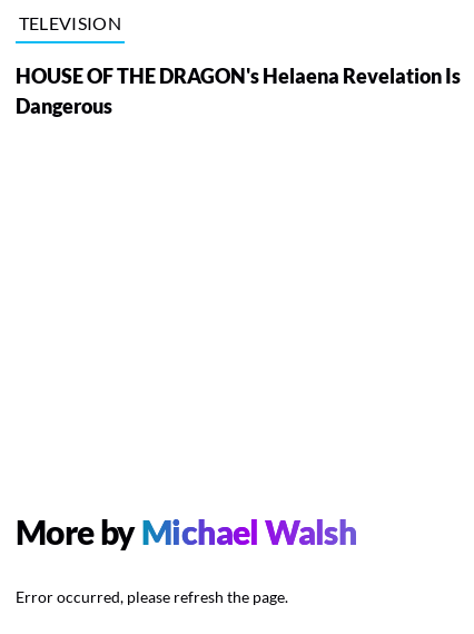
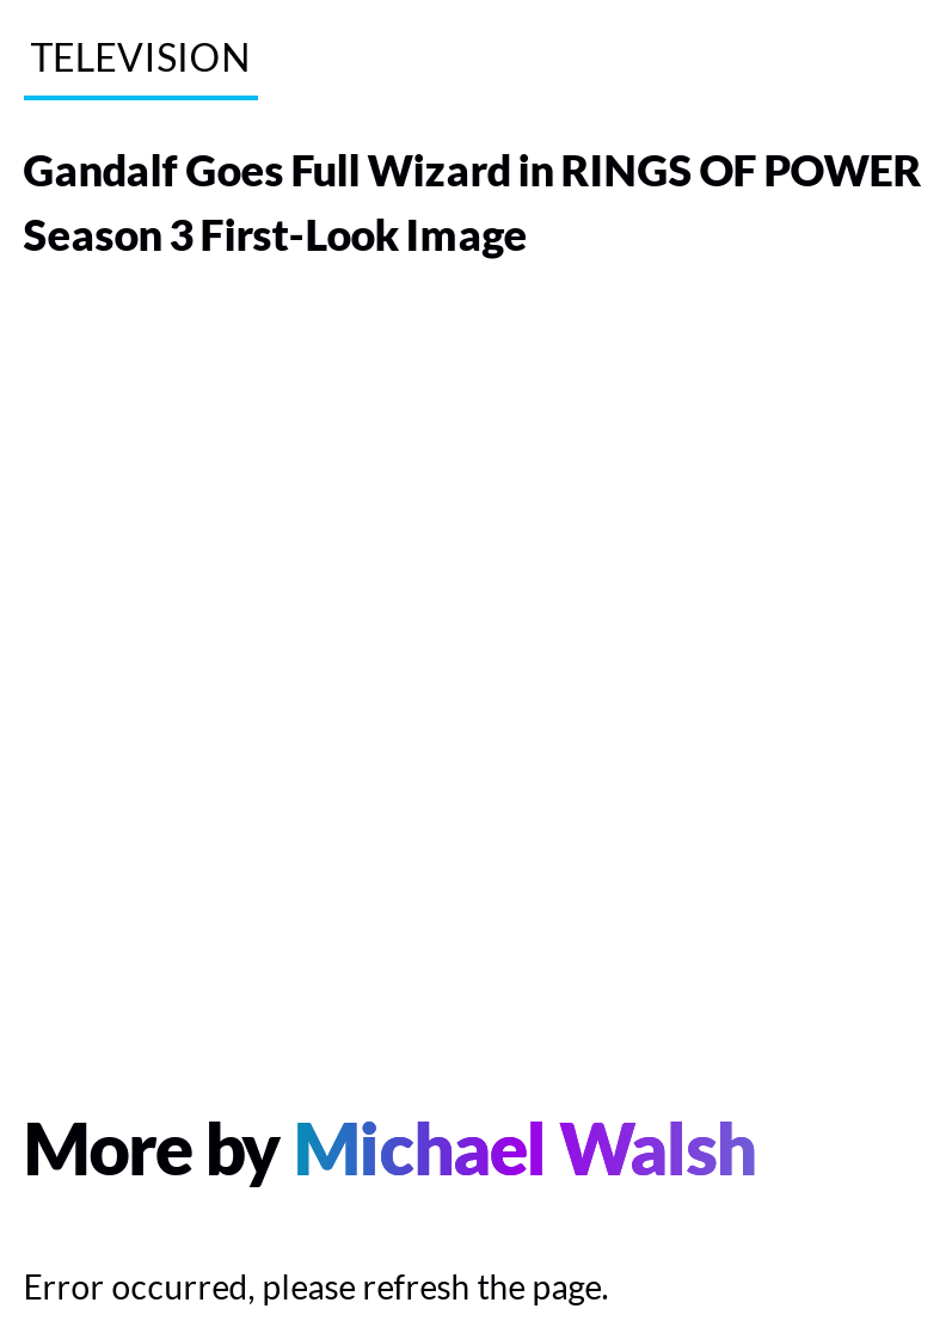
- HOUSE OF THE DRAGON's Helaena Revelation Is
- Dangerous
+ Gandalf Goes Full Wizard in RINGS OF POWER
+ Season 3 First-Look Image
